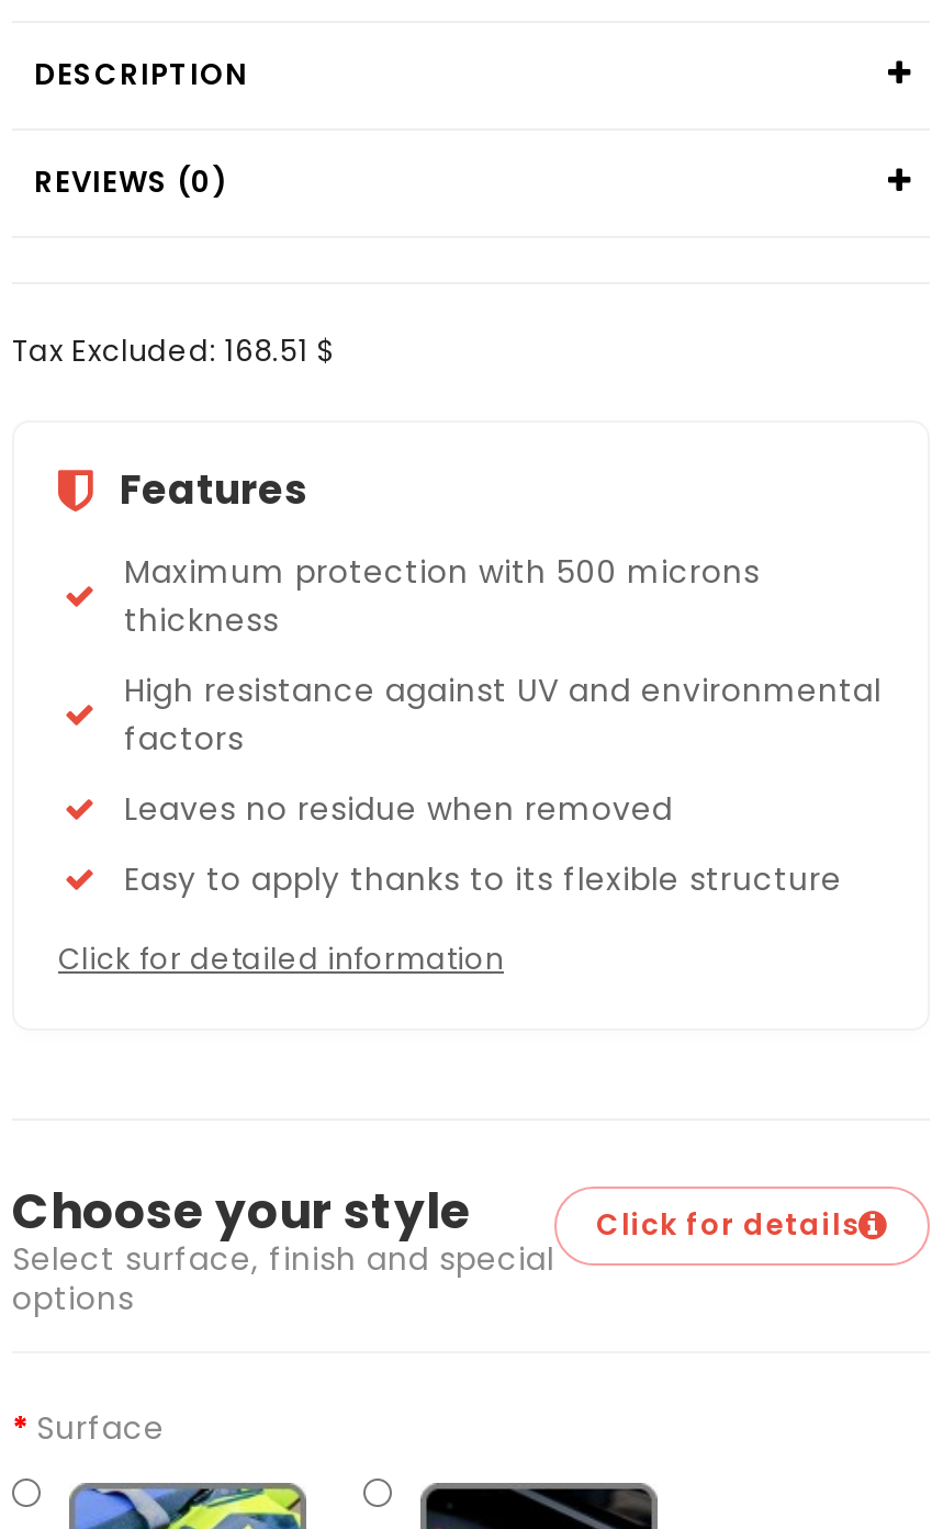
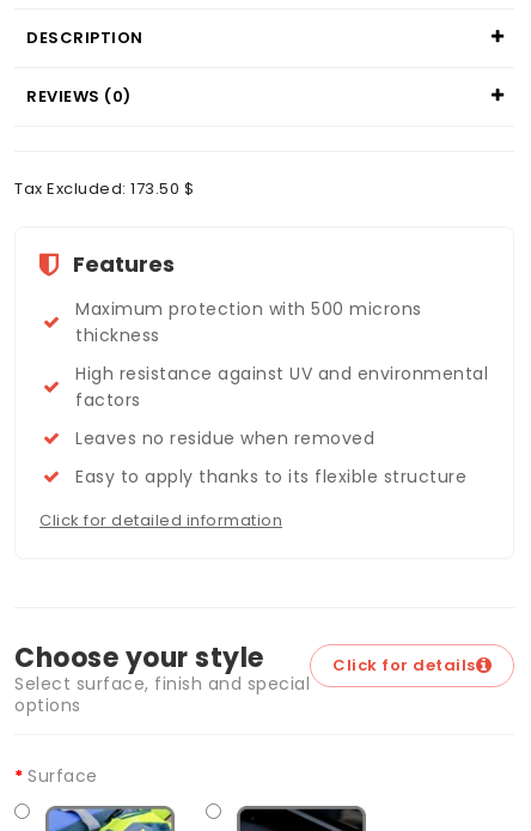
- Tax Excluded: 168.51 $
+ Tax Excluded: 173.50 $
